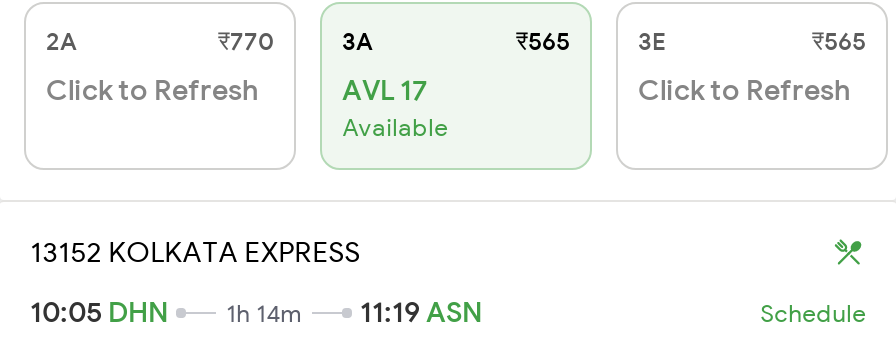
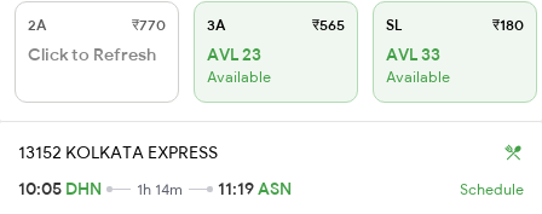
- 3E
- ₹565
- Click to Refresh
+ SL
+ ₹180
+ AVL 33
+ Available

- AVL 17
+ AVL 23
